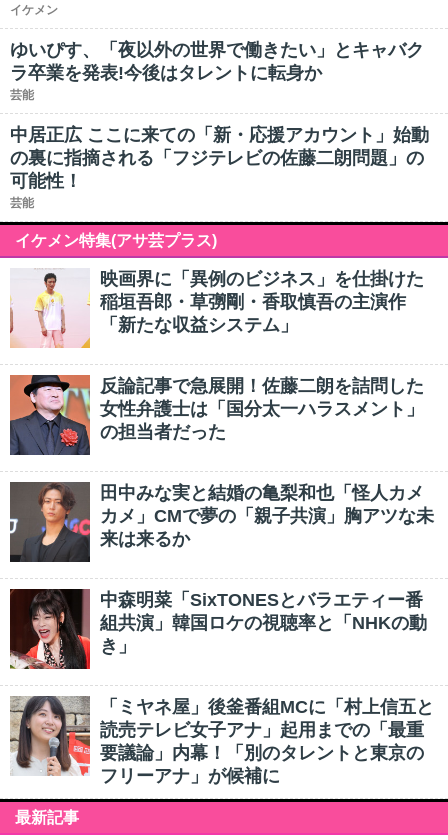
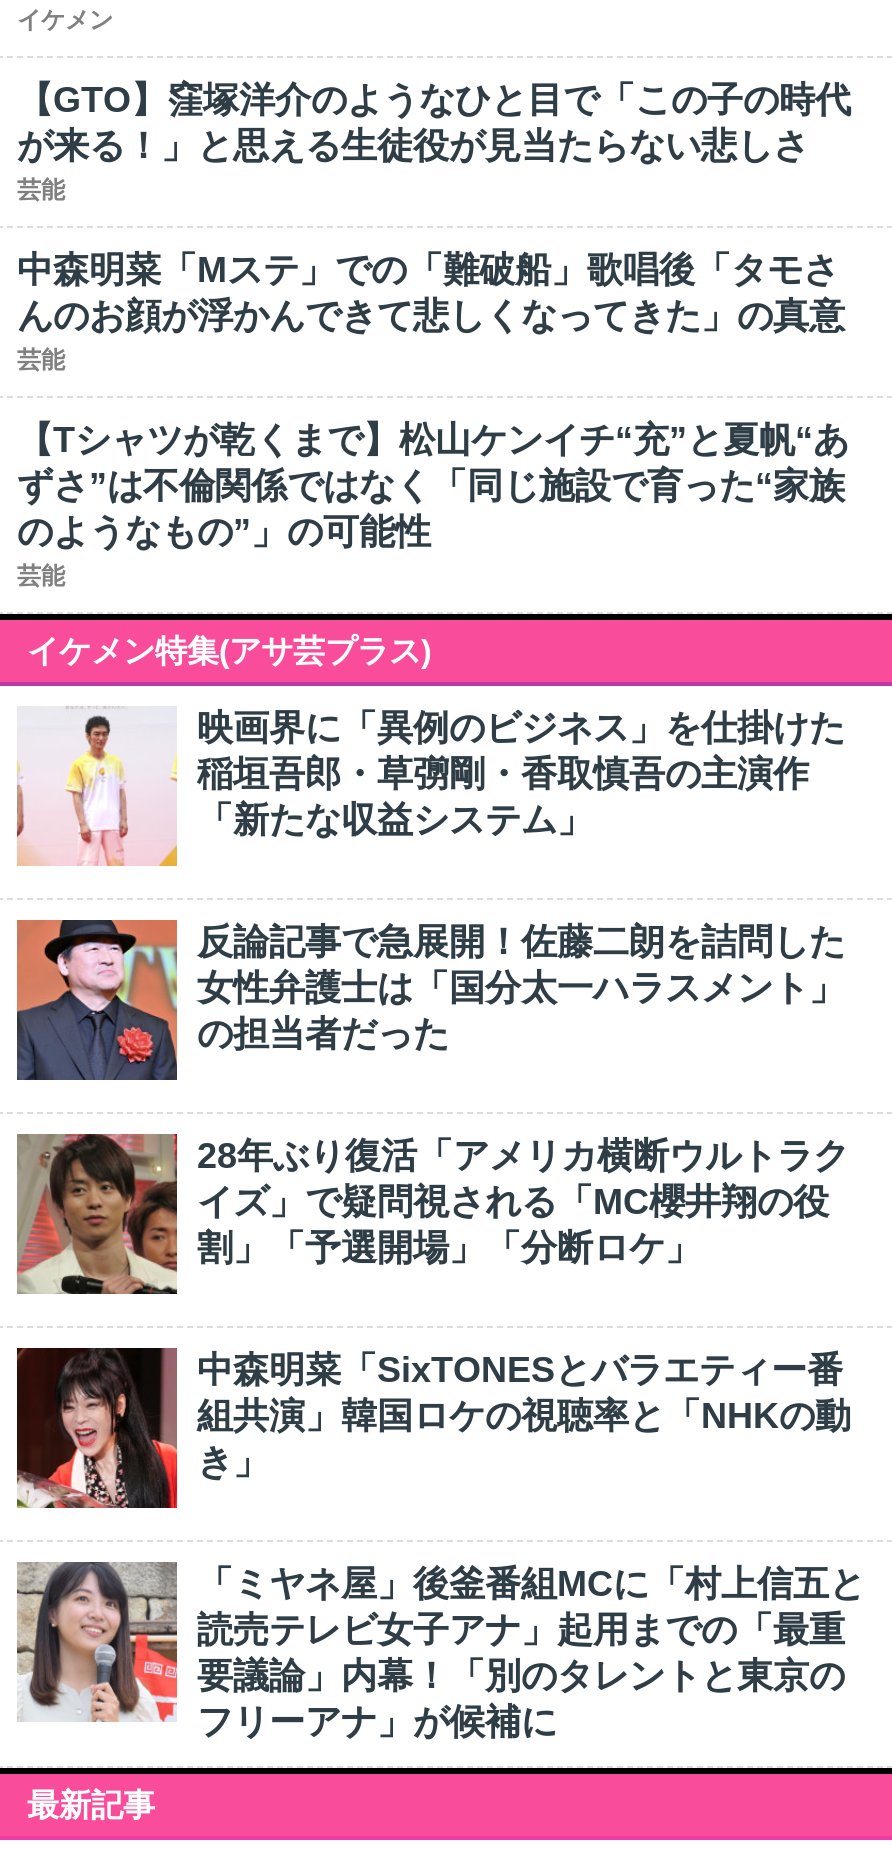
- ゆいぴす、「夜以外の世界で働きたい」とキャバク
- ラ卒業を発表!今後はタレントに転身か
+ 【GTO】窪塚洋介のようなひと目で「この子の時代
+ が来る！」と思える生徒役が見当たらない悲しさ

- 中居正広 ここに来ての「新・応援アカウント」始動
- の裏に指摘される「フジテレビの佐藤二朗問題」の
- 可能性！
+ 中森明菜「Mステ」での「難破船」歌唱後「タモさ
+ んのお顔が浮かんできて悲しくなってきた」の真意
+ 芸能
+ 【Tシャツが乾くまで】松山ケンイチ“充”と夏帆“あ
+ ずさ”は不倫関係ではなく「同じ施設で育った“家族
+ のようなもの”」の可能性

- [image]
- 田中みな実と結婚の亀梨和也「怪人カメ
- カメ」CMで夢の「親子共演」胸アツな未
- 来は来るか
+ [image]
+ 28年ぶり復活「アメリカ横断ウルトラク
+ イズ」で疑問視される「MC櫻井翔の役
+ 割」「予選開場」「分断ロケ」
